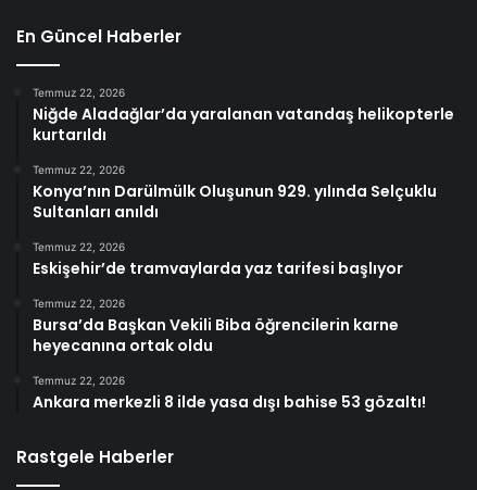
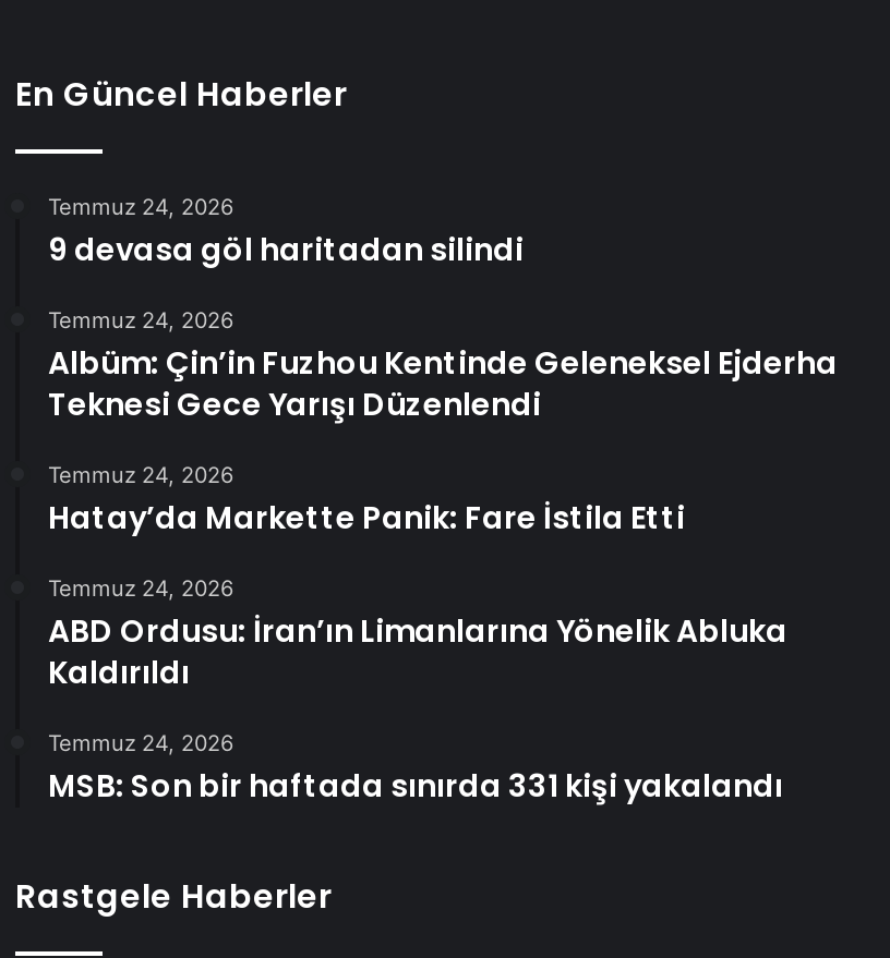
- Temmuz 22, 2026
- Niğde Aladağlar’da yaralanan vatandaş helikopterle
- kurtarıldı
+ Temmuz 24, 2026
+ 9 devasa göl haritadan silindi

- Temmuz 22, 2026
- Konya’nın Darülmülk Oluşunun 929. yılında Selçuklu
- Sultanları anıldı
+ Temmuz 24, 2026
+ Albüm: Çin’in Fuzhou Kentinde Geleneksel Ejderha
+ Teknesi Gece Yarışı Düzenlendi

- Temmuz 22, 2026
- Eskişehir’de tramvaylarda yaz tarifesi başlıyor
+ Temmuz 24, 2026
+ Hatay’da Markette Panik: Fare İstila Etti

- Temmuz 22, 2026
- Bursa’da Başkan Vekili Biba öğrencilerin karne
- heyecanına ortak oldu
+ Temmuz 24, 2026
+ ABD Ordusu: İran’ın Limanlarına Yönelik Abluka
+ Kaldırıldı

- Temmuz 22, 2026
- Ankara merkezli 8 ilde yasa dışı bahise 53 gözaltı!
+ Temmuz 24, 2026
+ MSB: Son bir haftada sınırda 331 kişi yakalandı
